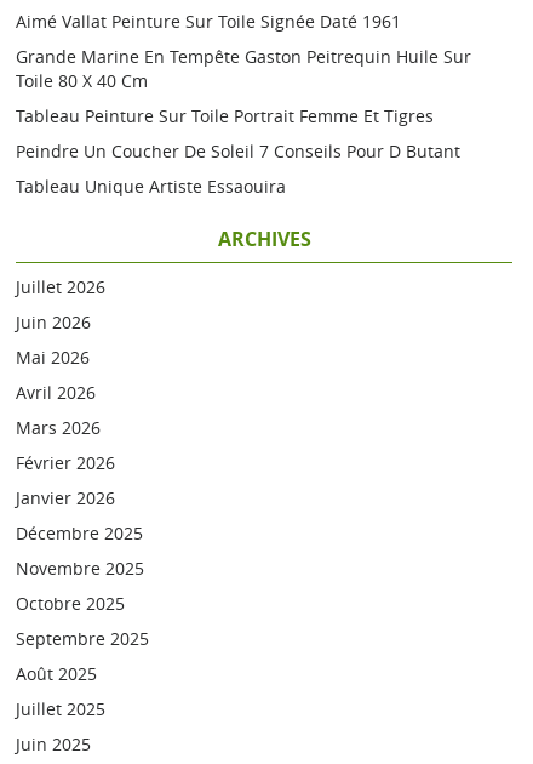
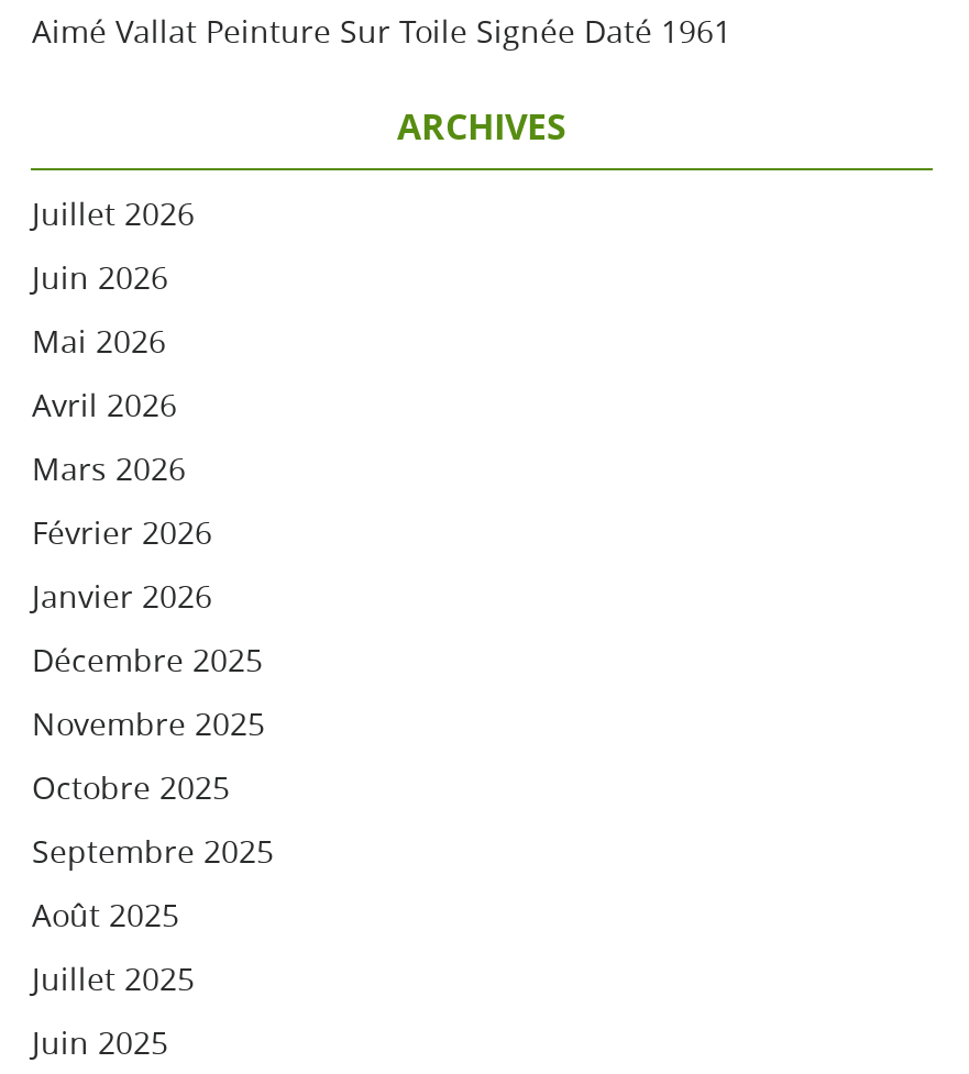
- Grande Marine En Tempête Gaston Peitrequin Huile Sur
- Toile 80 X 40 Cm
- Tableau Peinture Sur Toile Portrait Femme Et Tigres
- Peindre Un Coucher De Soleil 7 Conseils Pour D Butant
- Tableau Unique Artiste Essaouira
